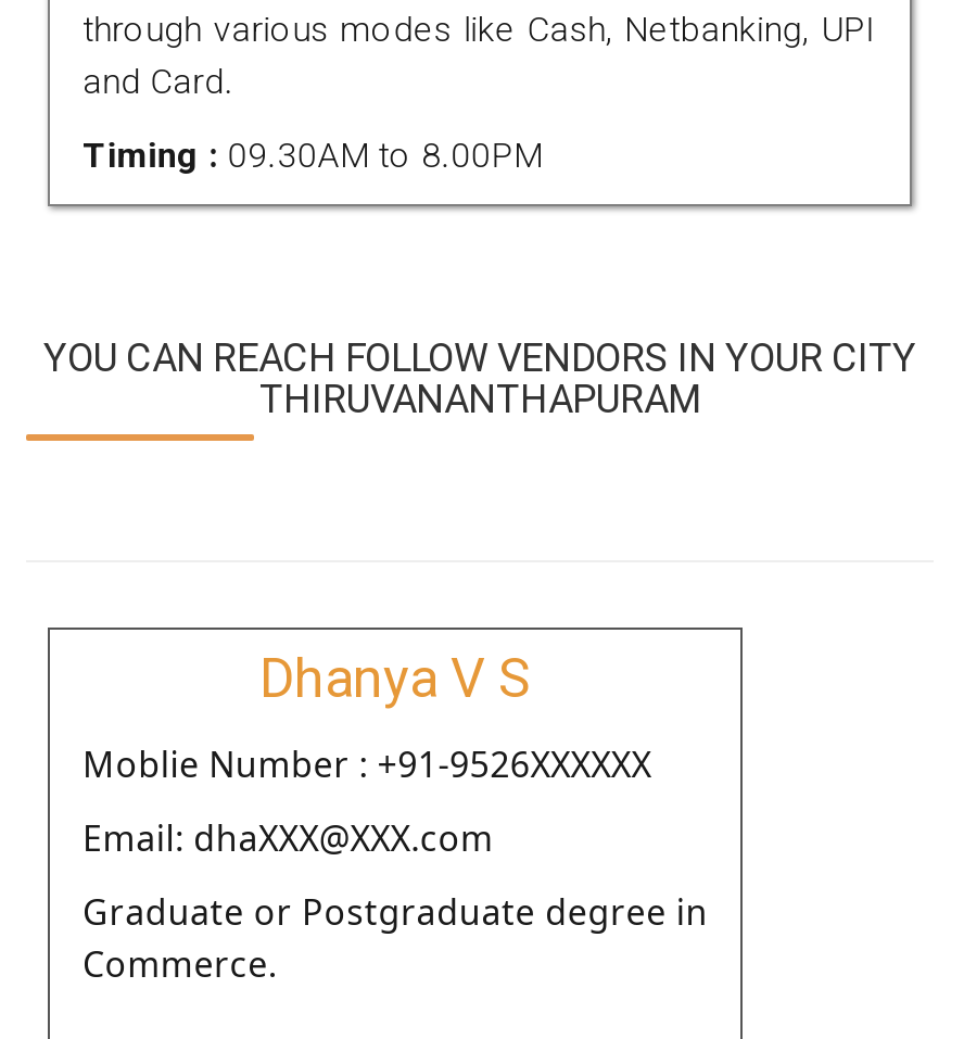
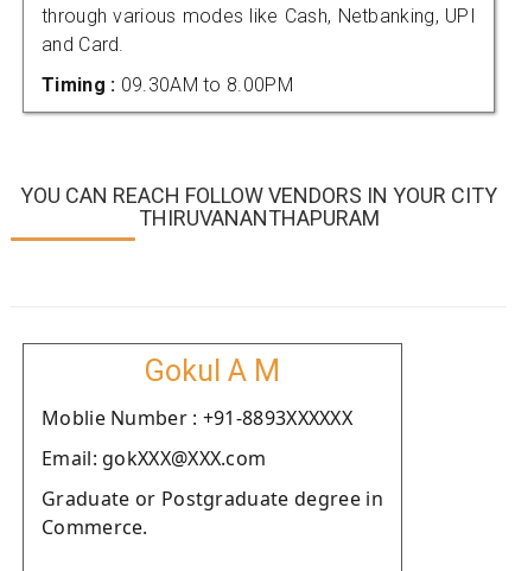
- Dhanya V S
+ Gokul A M

- Moblie Number : +91-9526XXXXXX
+ Moblie Number : +91-8893XXXXXX

- Email: dhaXXX@XXX.com
+ Email: gokXXX@XXX.com
